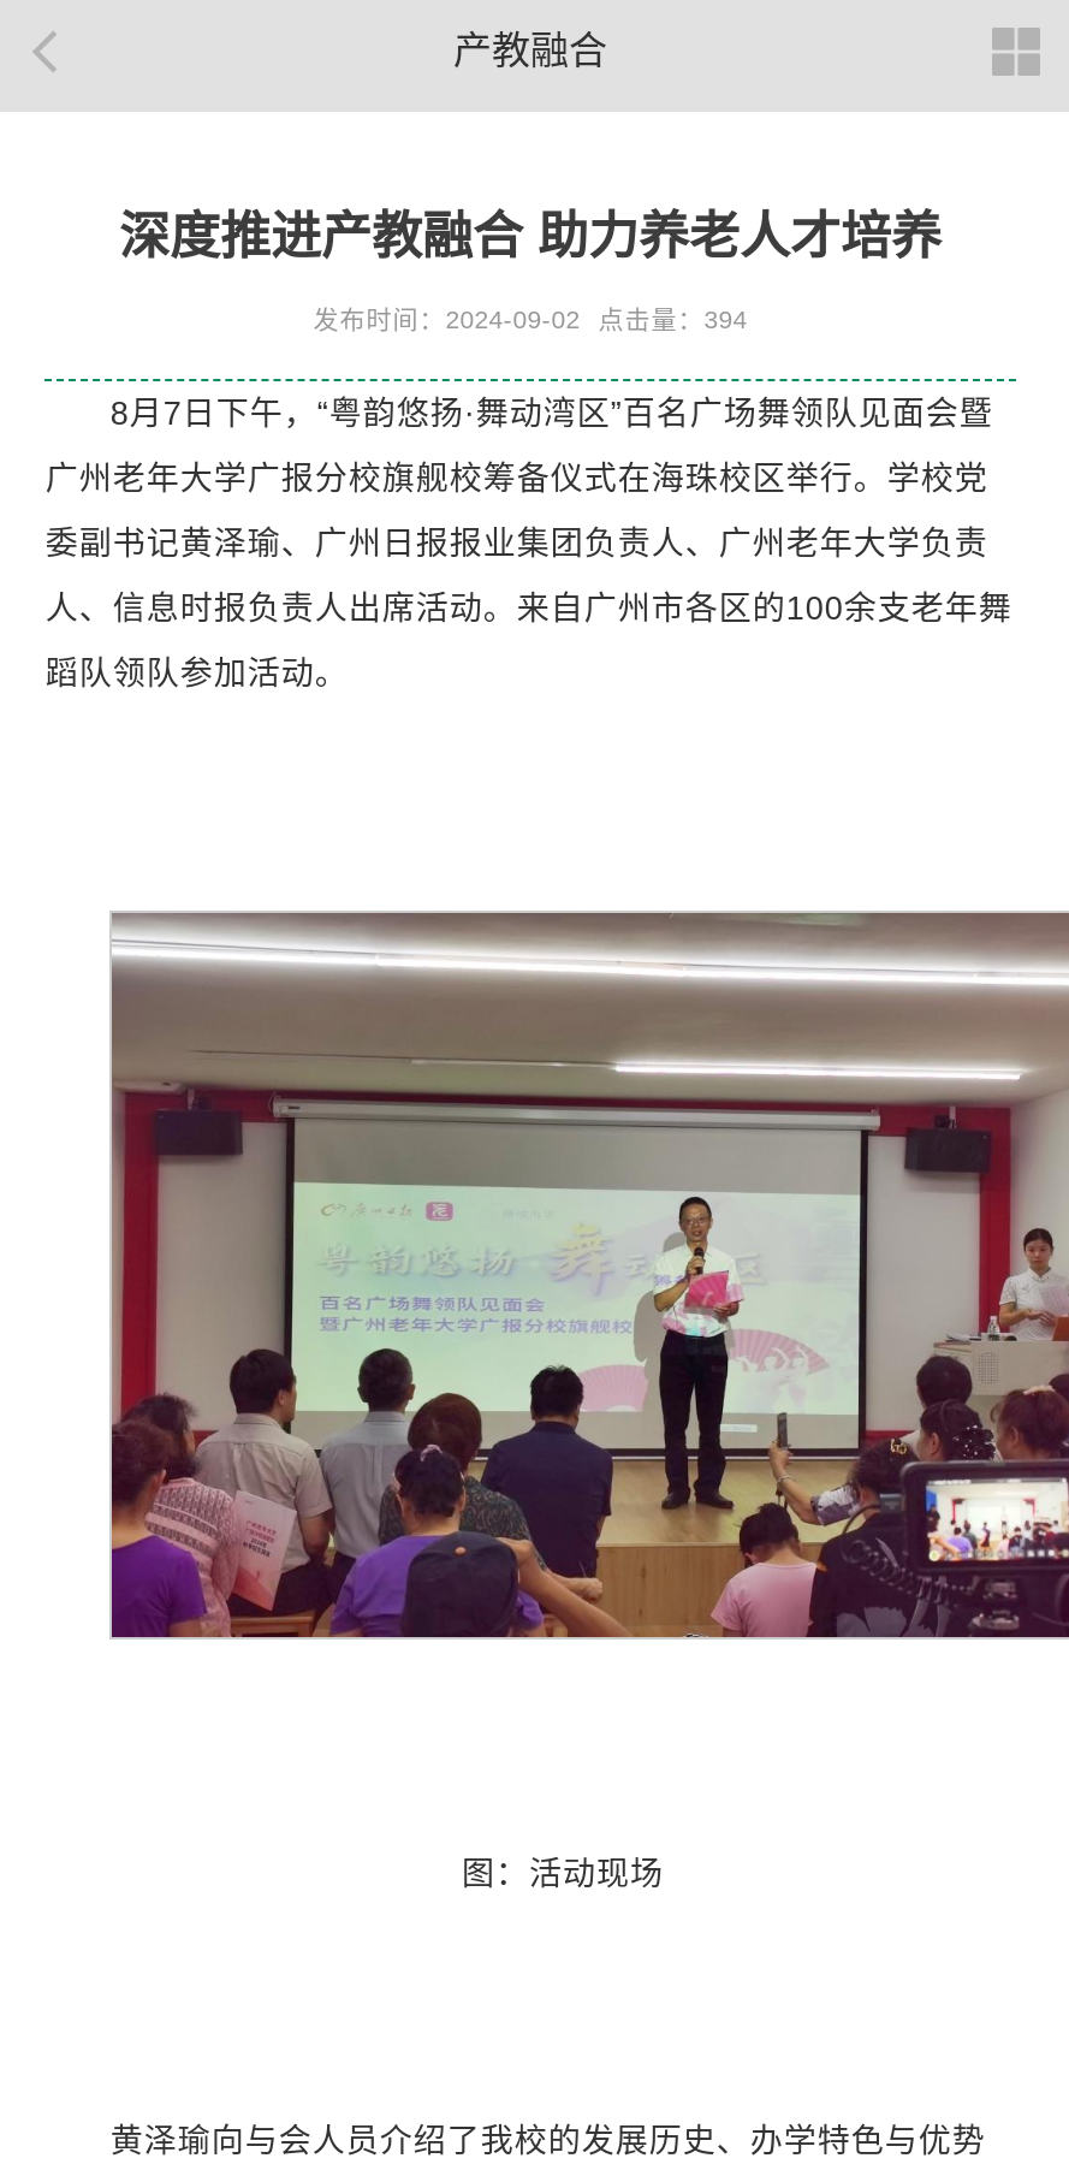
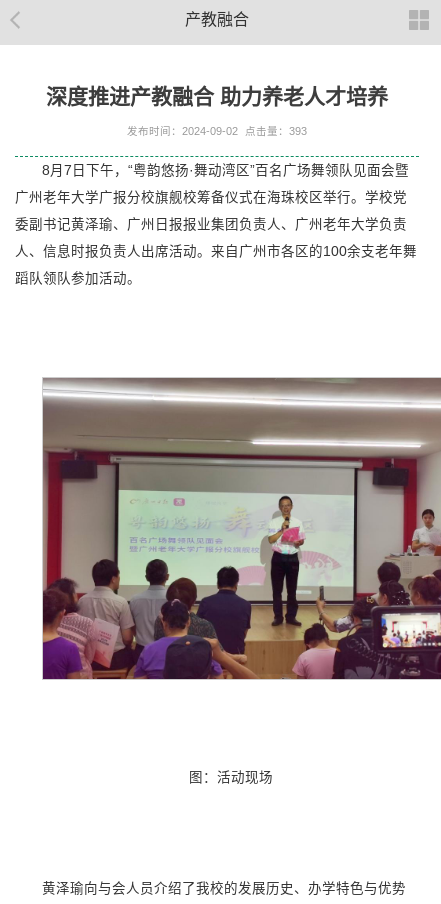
- 发布时间：2024-09-02 点击量：394
+ 发布时间：2024-09-02 点击量：393
